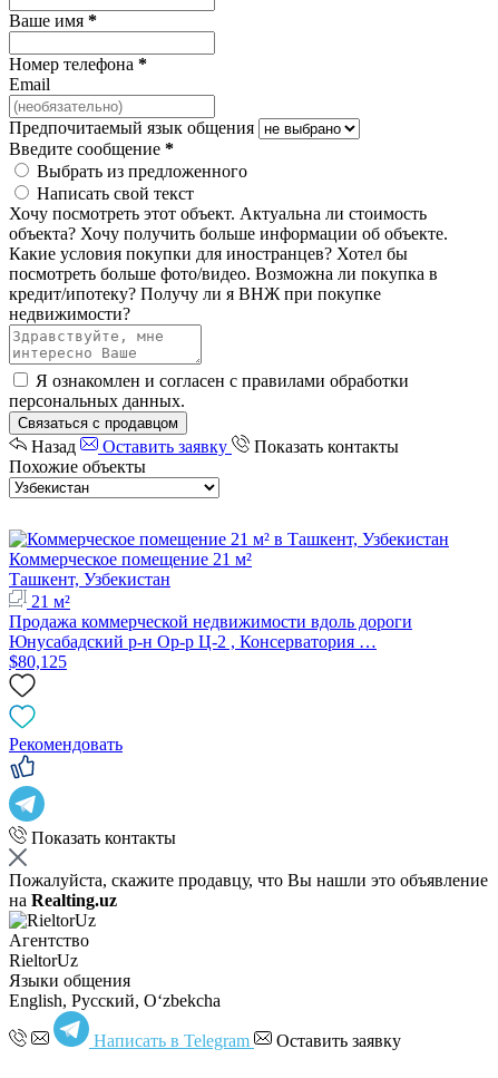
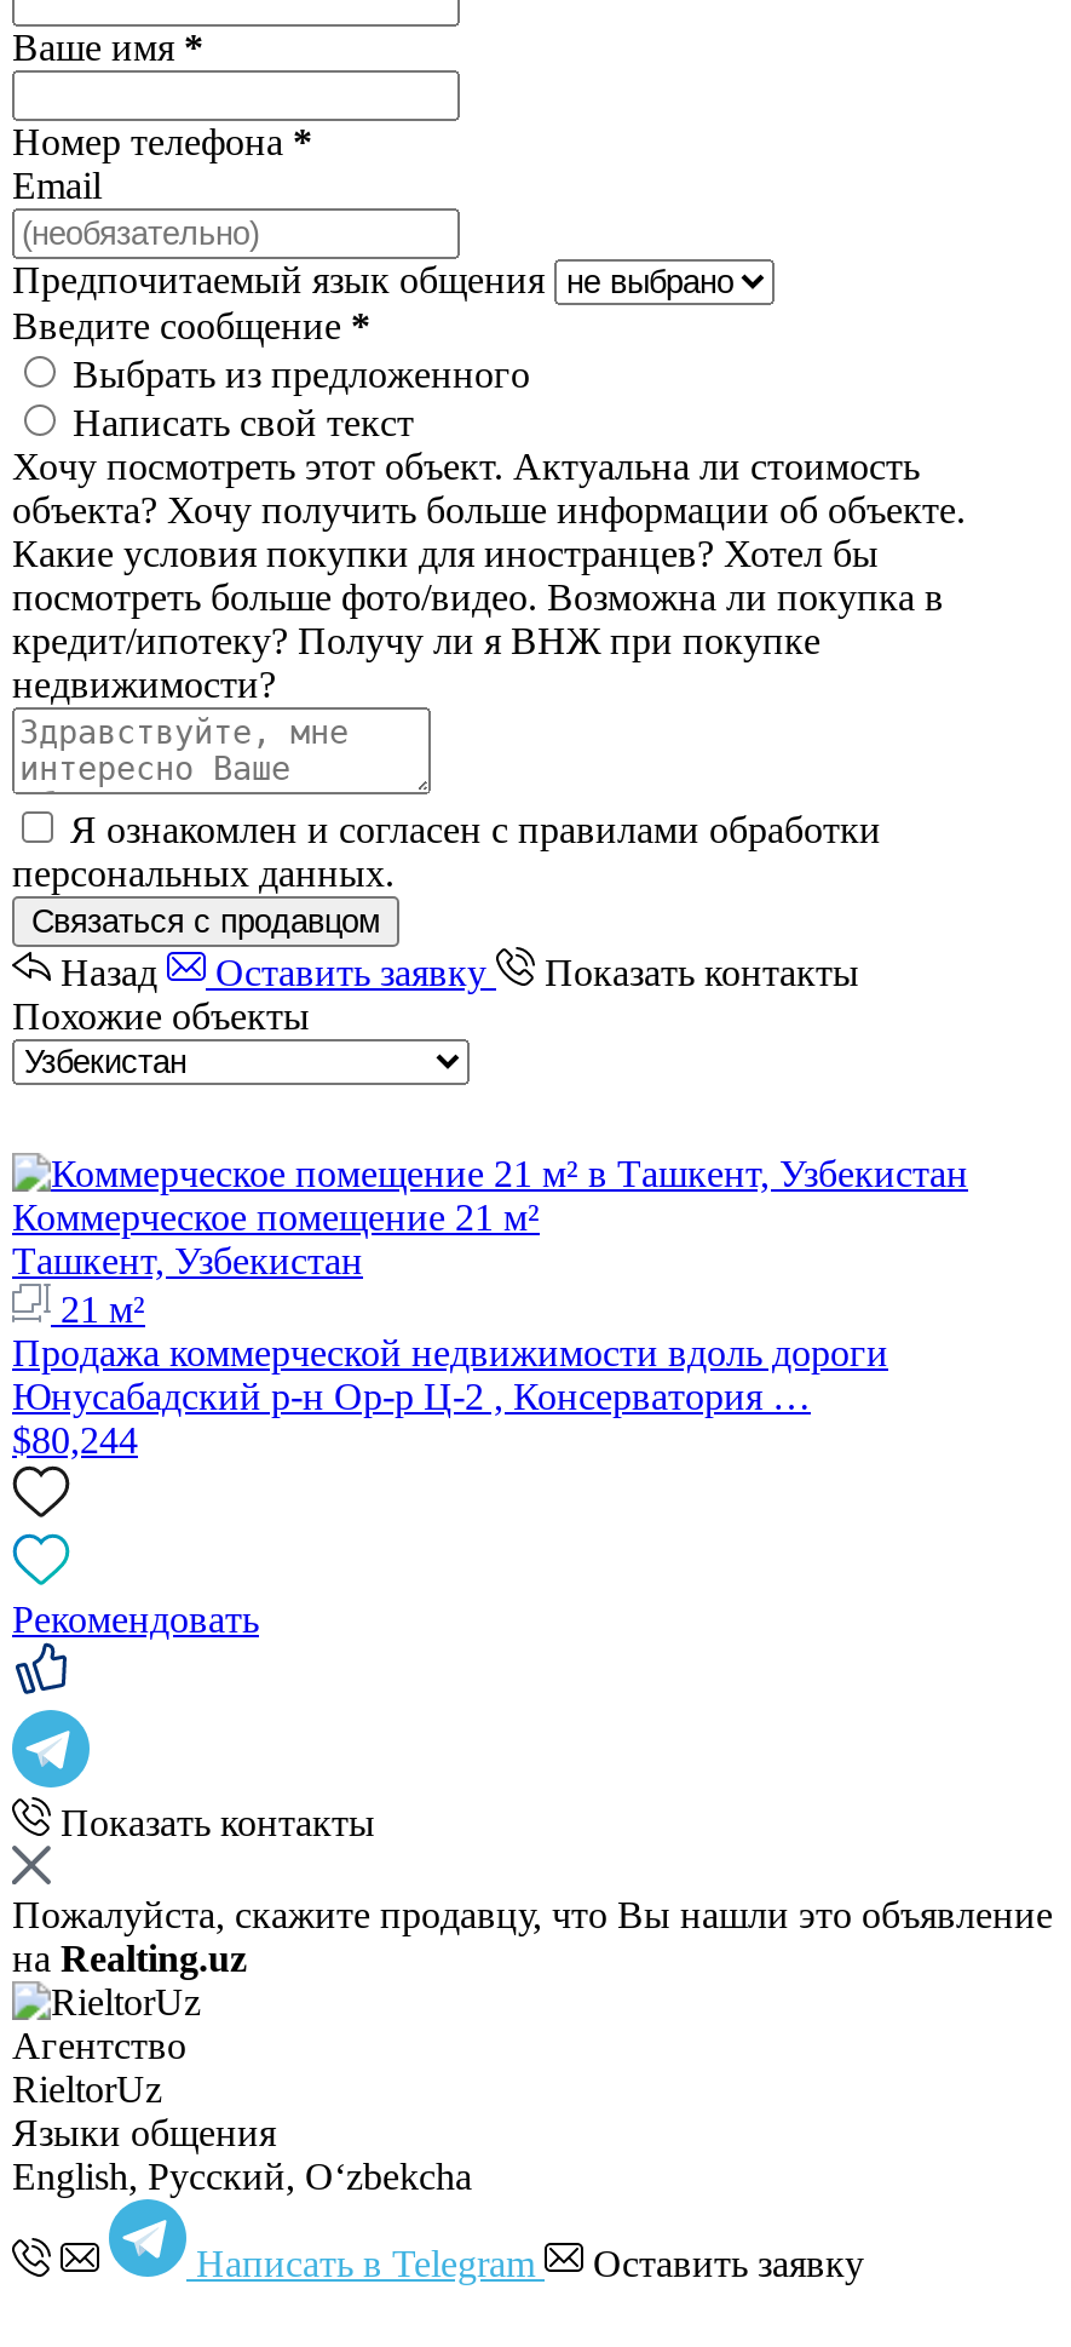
- $80,125
+ $80,244
